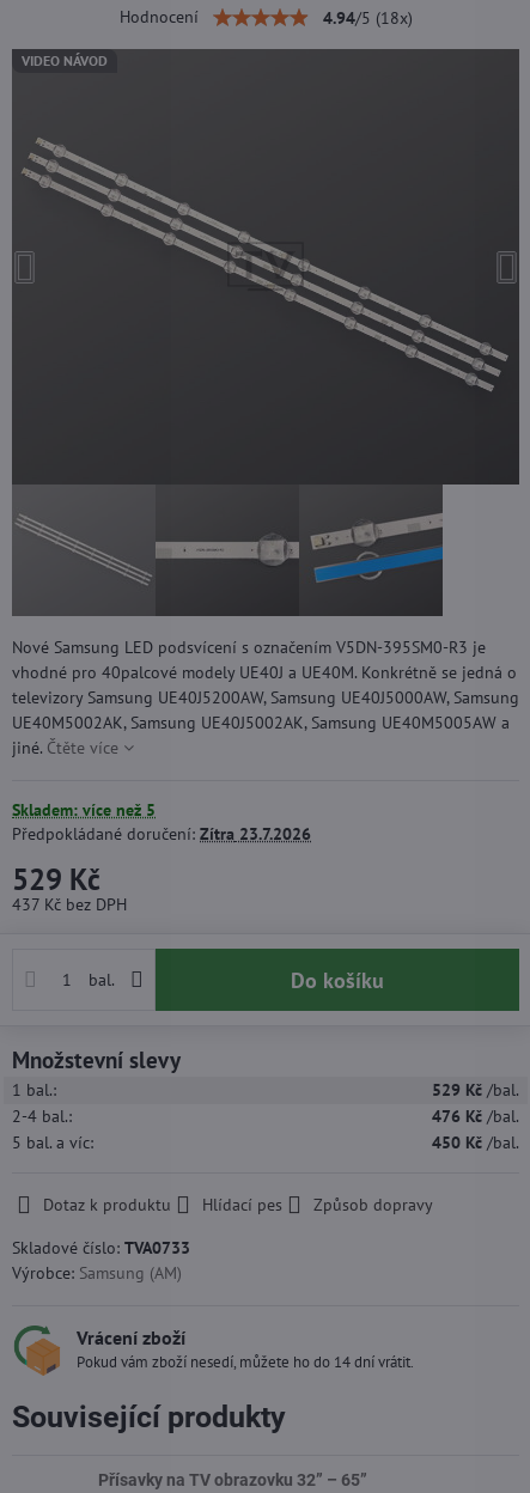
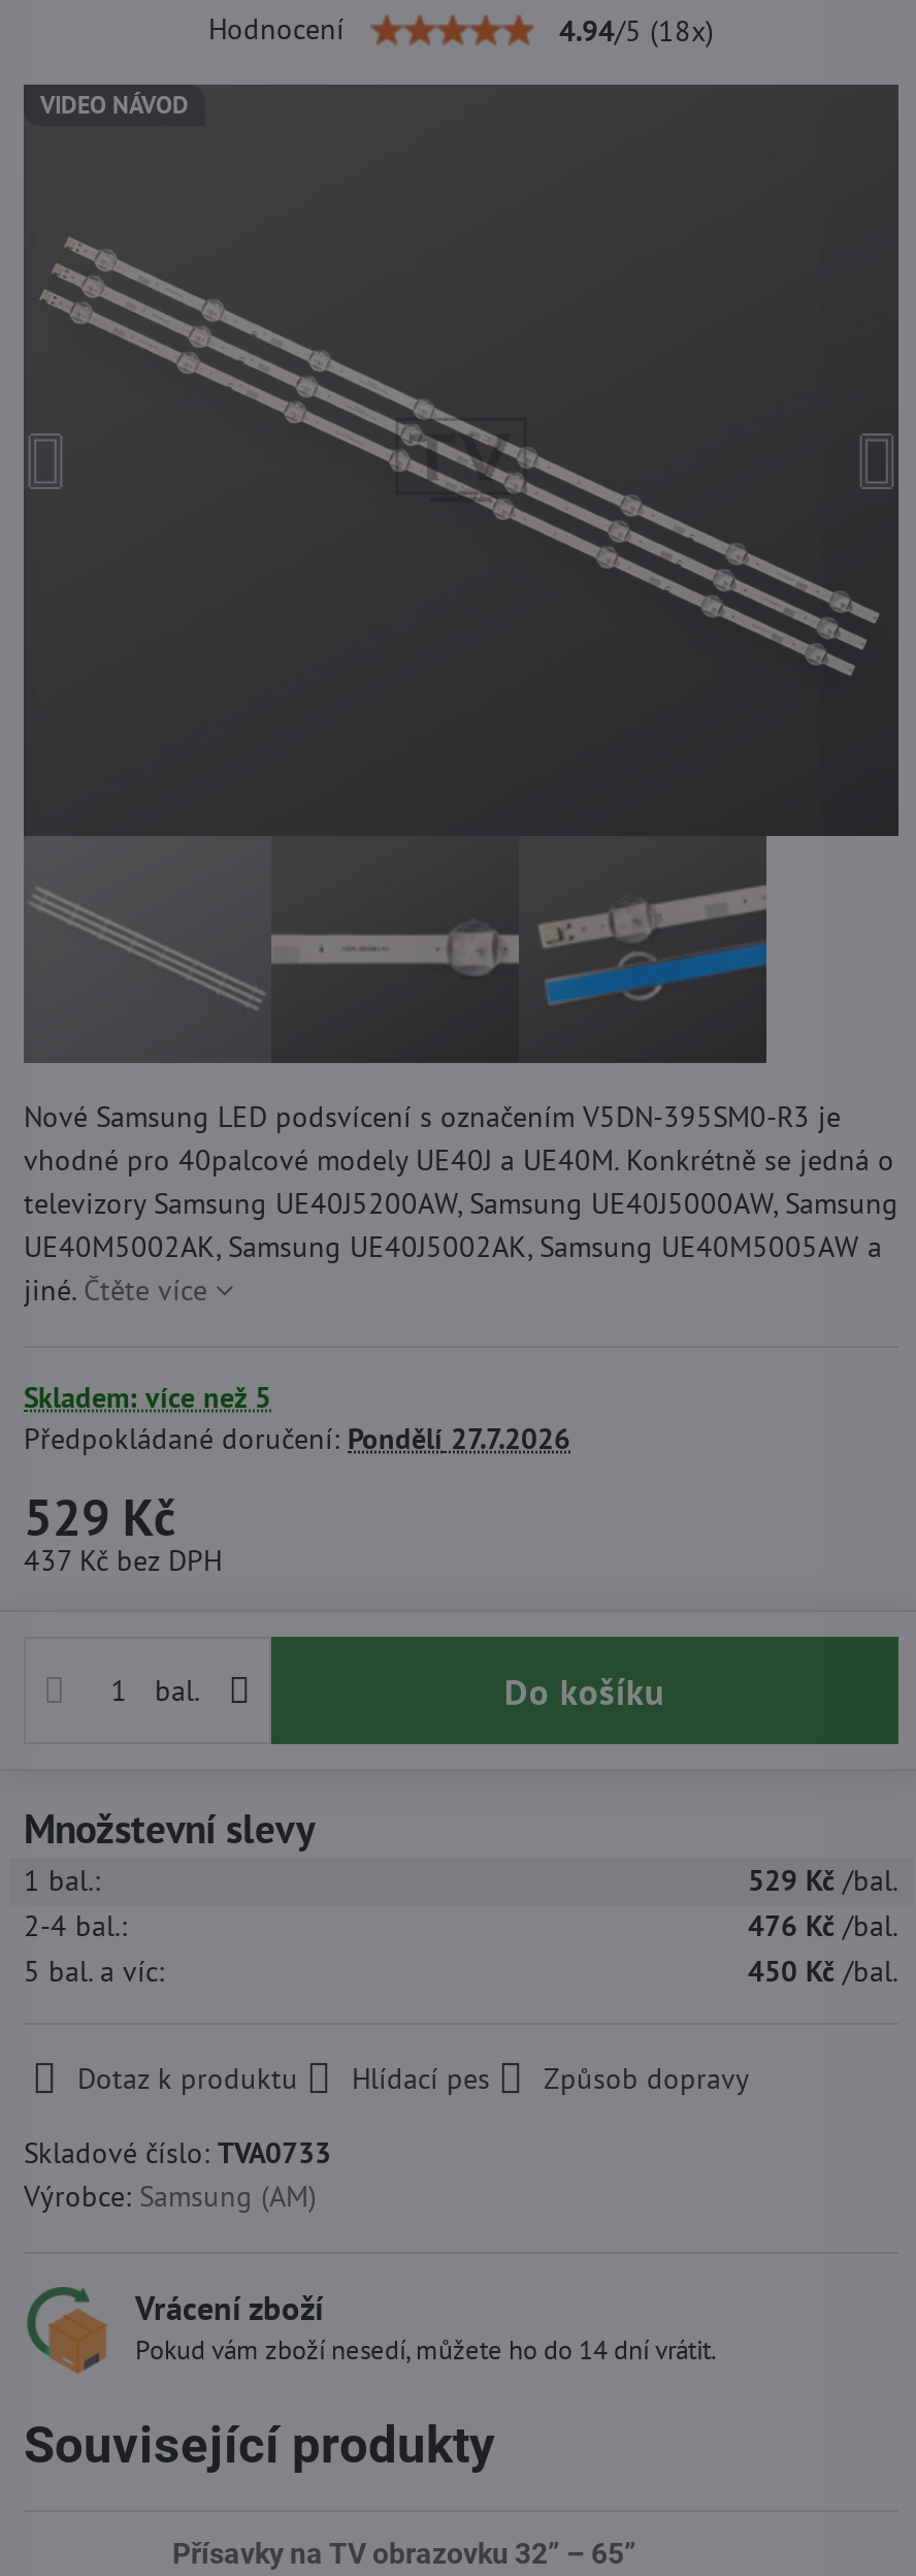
- Předpokládané doručení: Zítra 23.7.2026
+ Předpokládané doručení: Pondělí 27.7.2026
